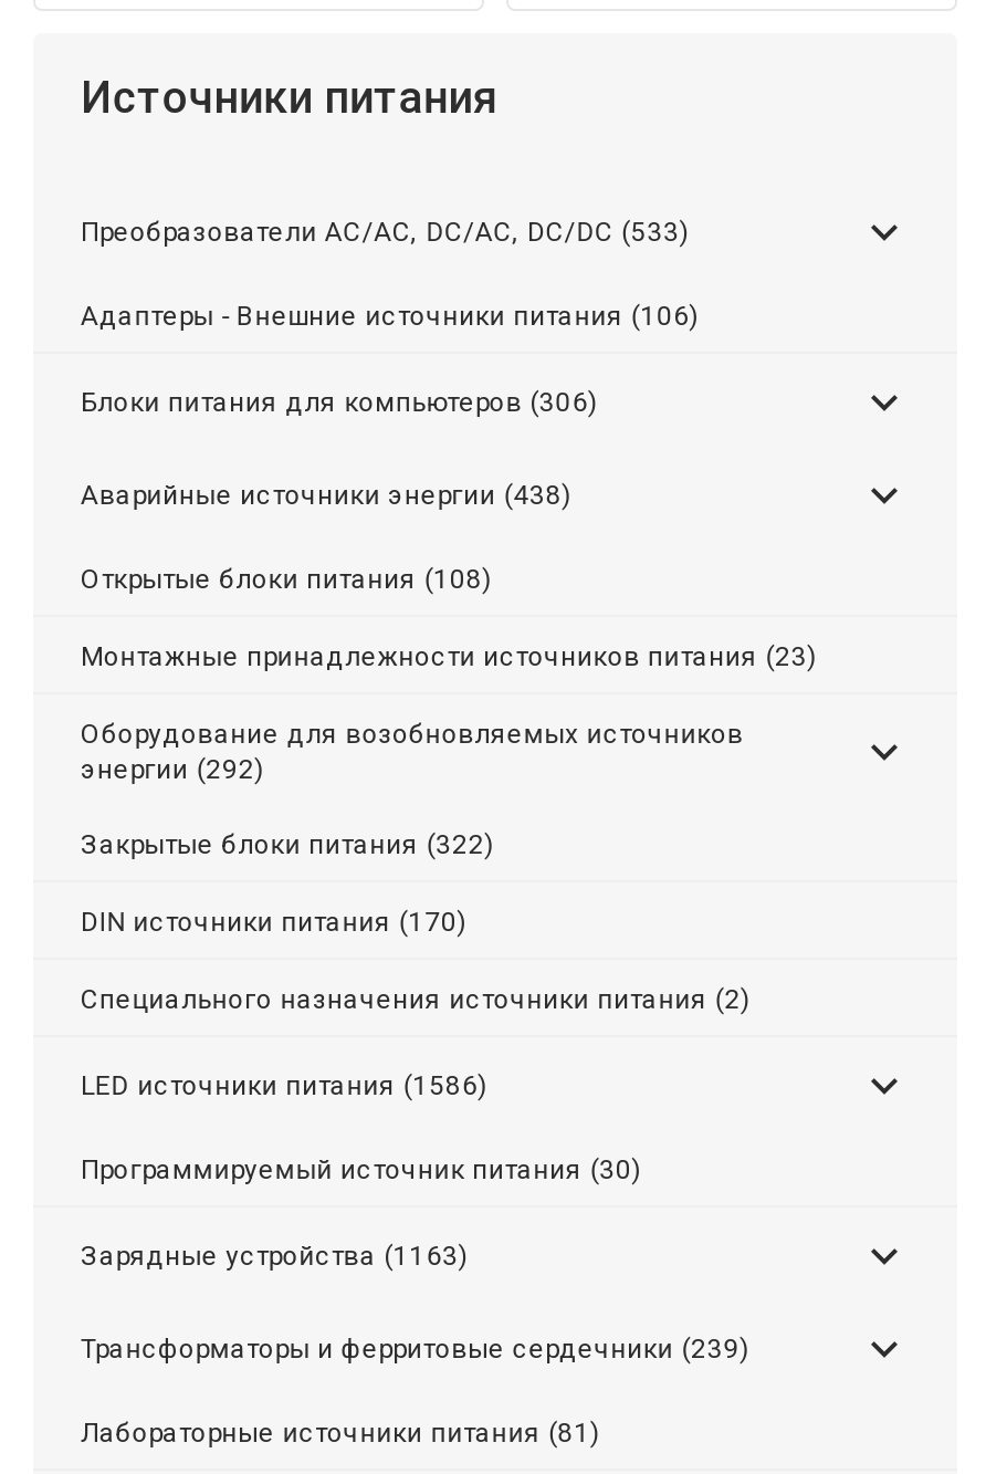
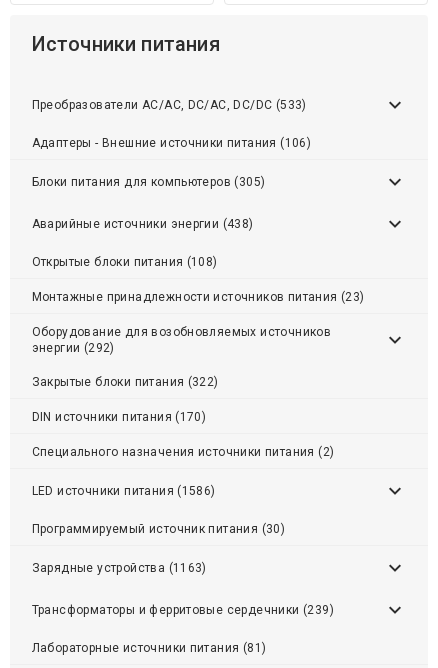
- Блоки питания для компьютеров (306)
+ Блоки питания для компьютеров (305)
